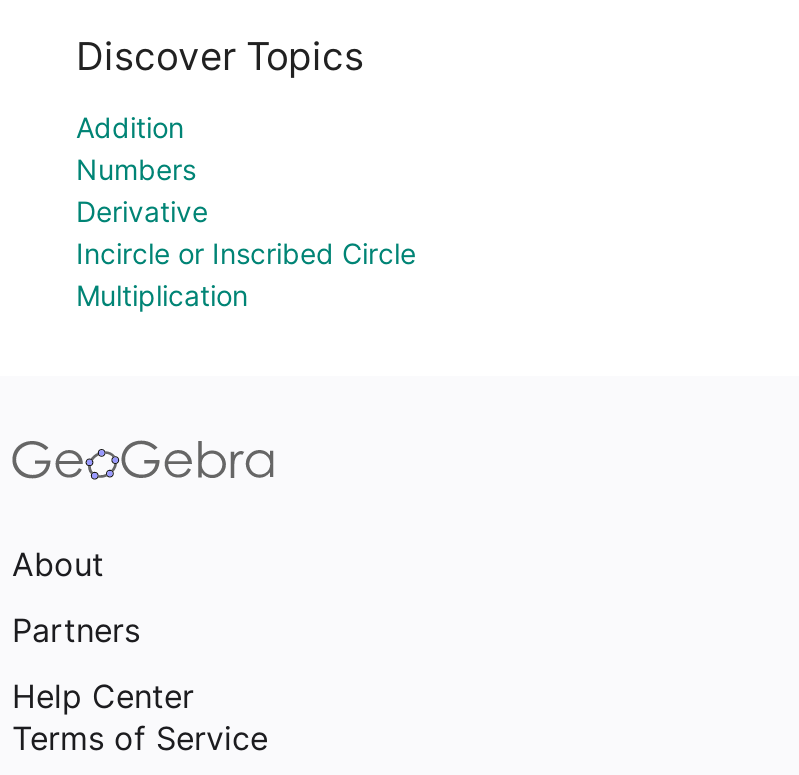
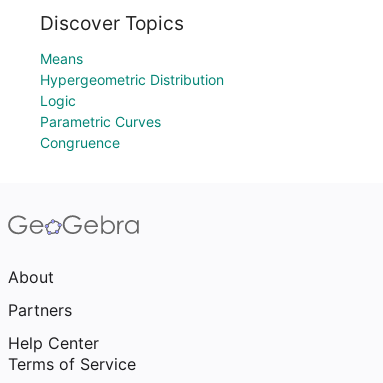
- Addition
- Numbers
- Derivative
- Incircle or Inscribed Circle
- Multiplication
+ Means
+ Hypergeometric Distribution
+ Logic
+ Parametric Curves
+ Congruence
